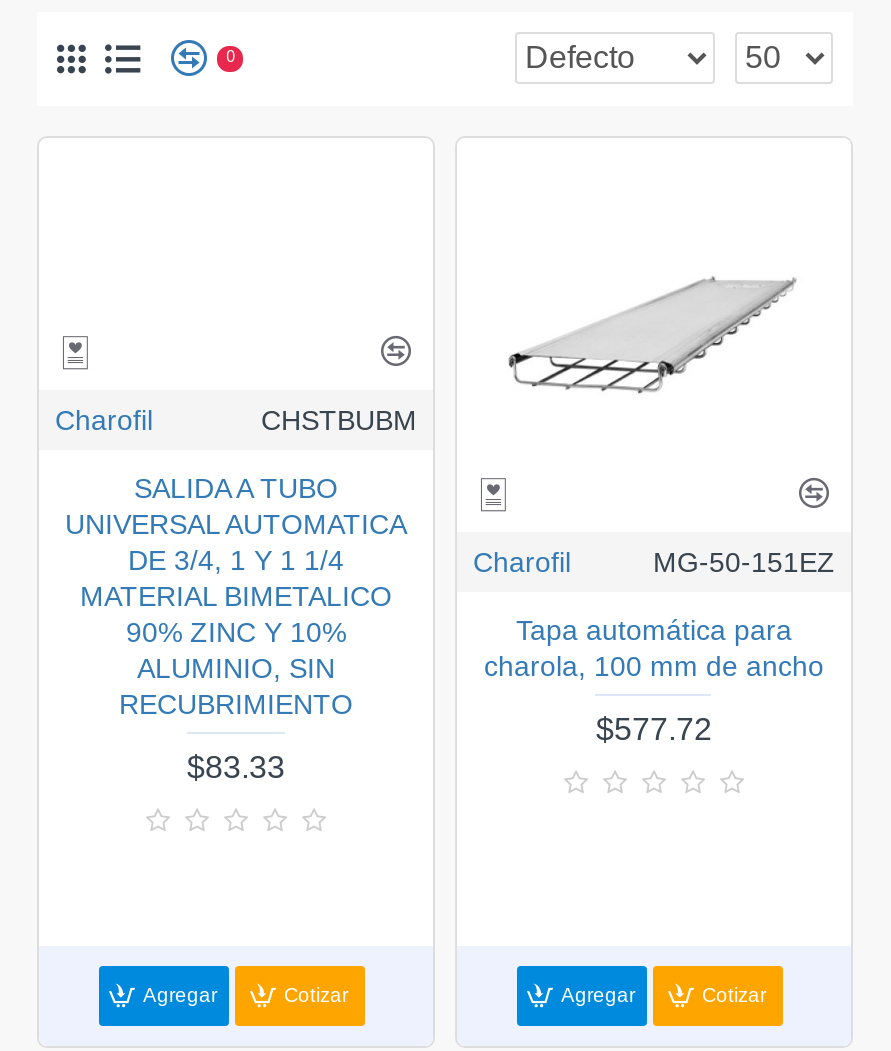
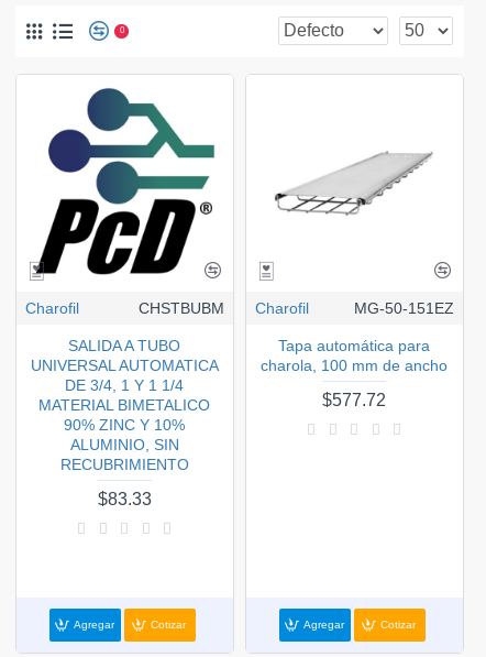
+ [image]
